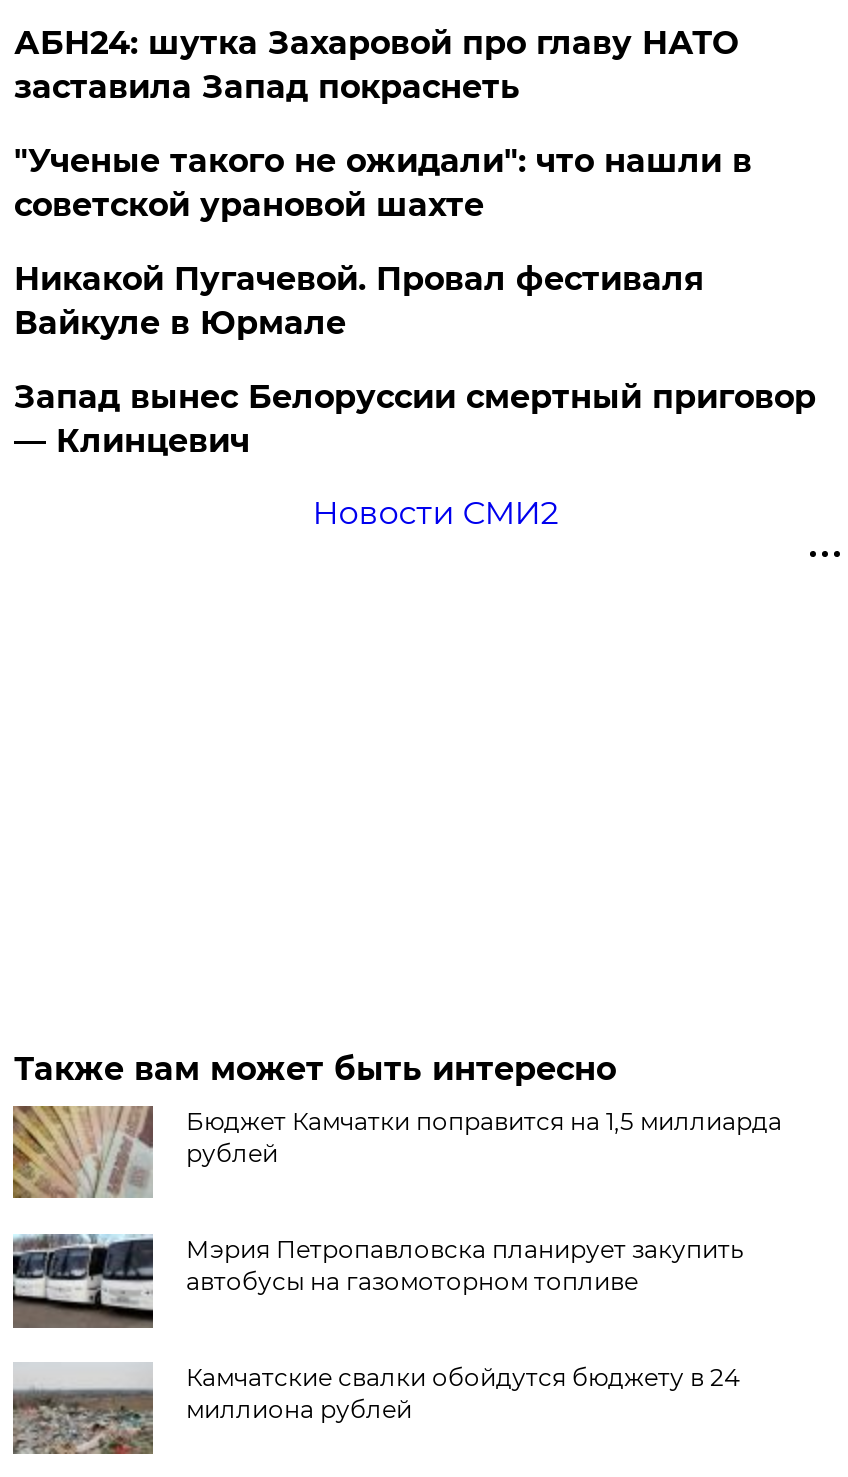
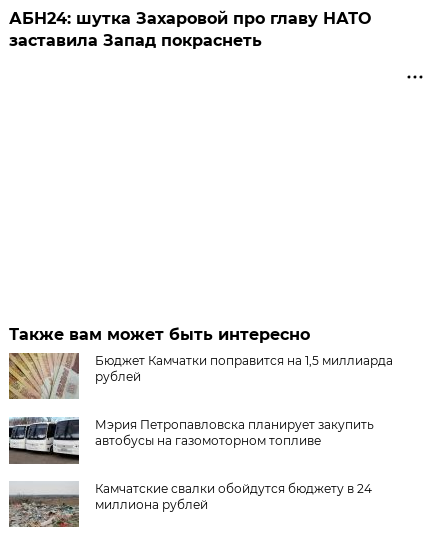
- "Ученые такого не ожидали": что нашли в
- советской урановой шахте
- Никакой Пугачевой. Провал фестиваля
- Вайкуле в Юрмале
- Запад вынес Белоруссии смертный приговор
- — Клинцевич
- Новости СМИ2
